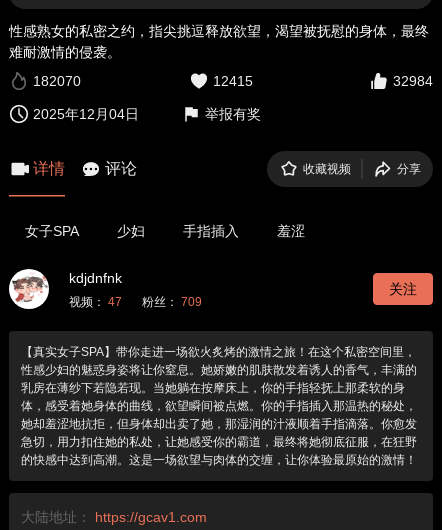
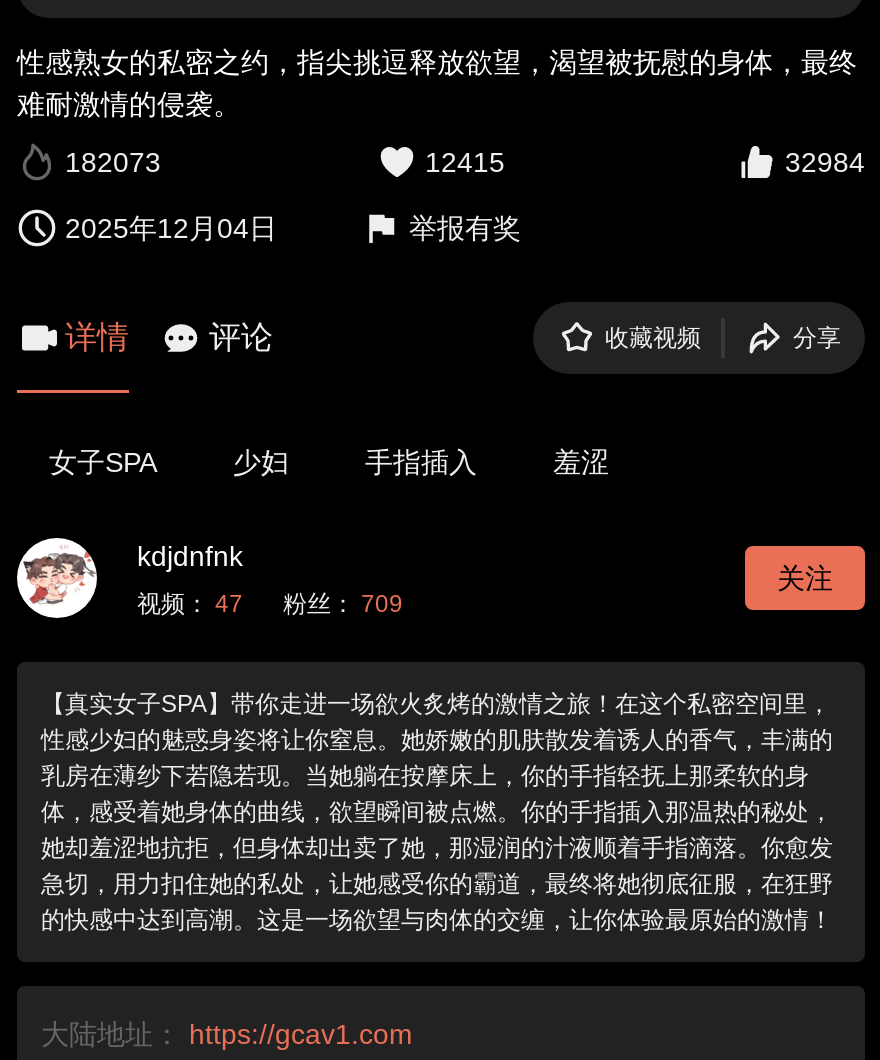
- 182070
+ 182073
